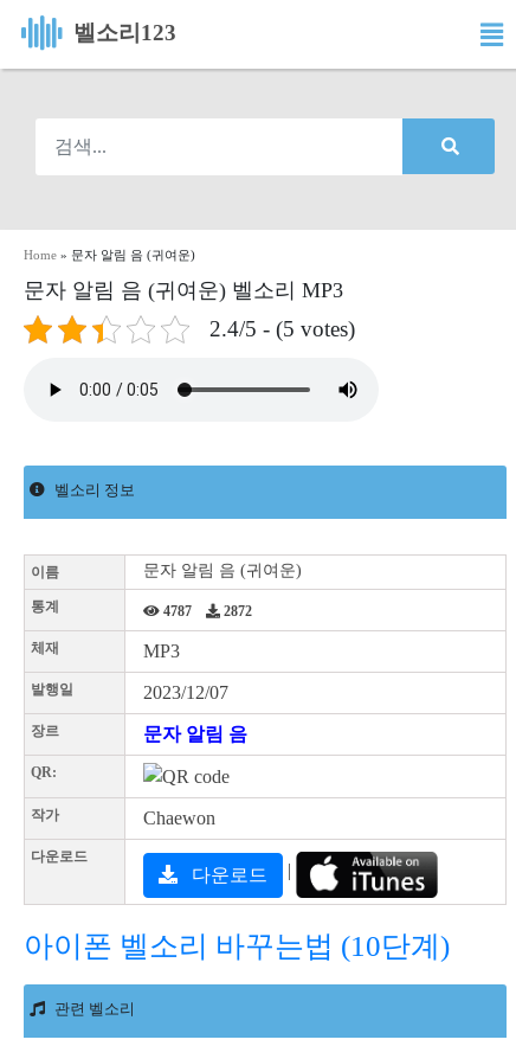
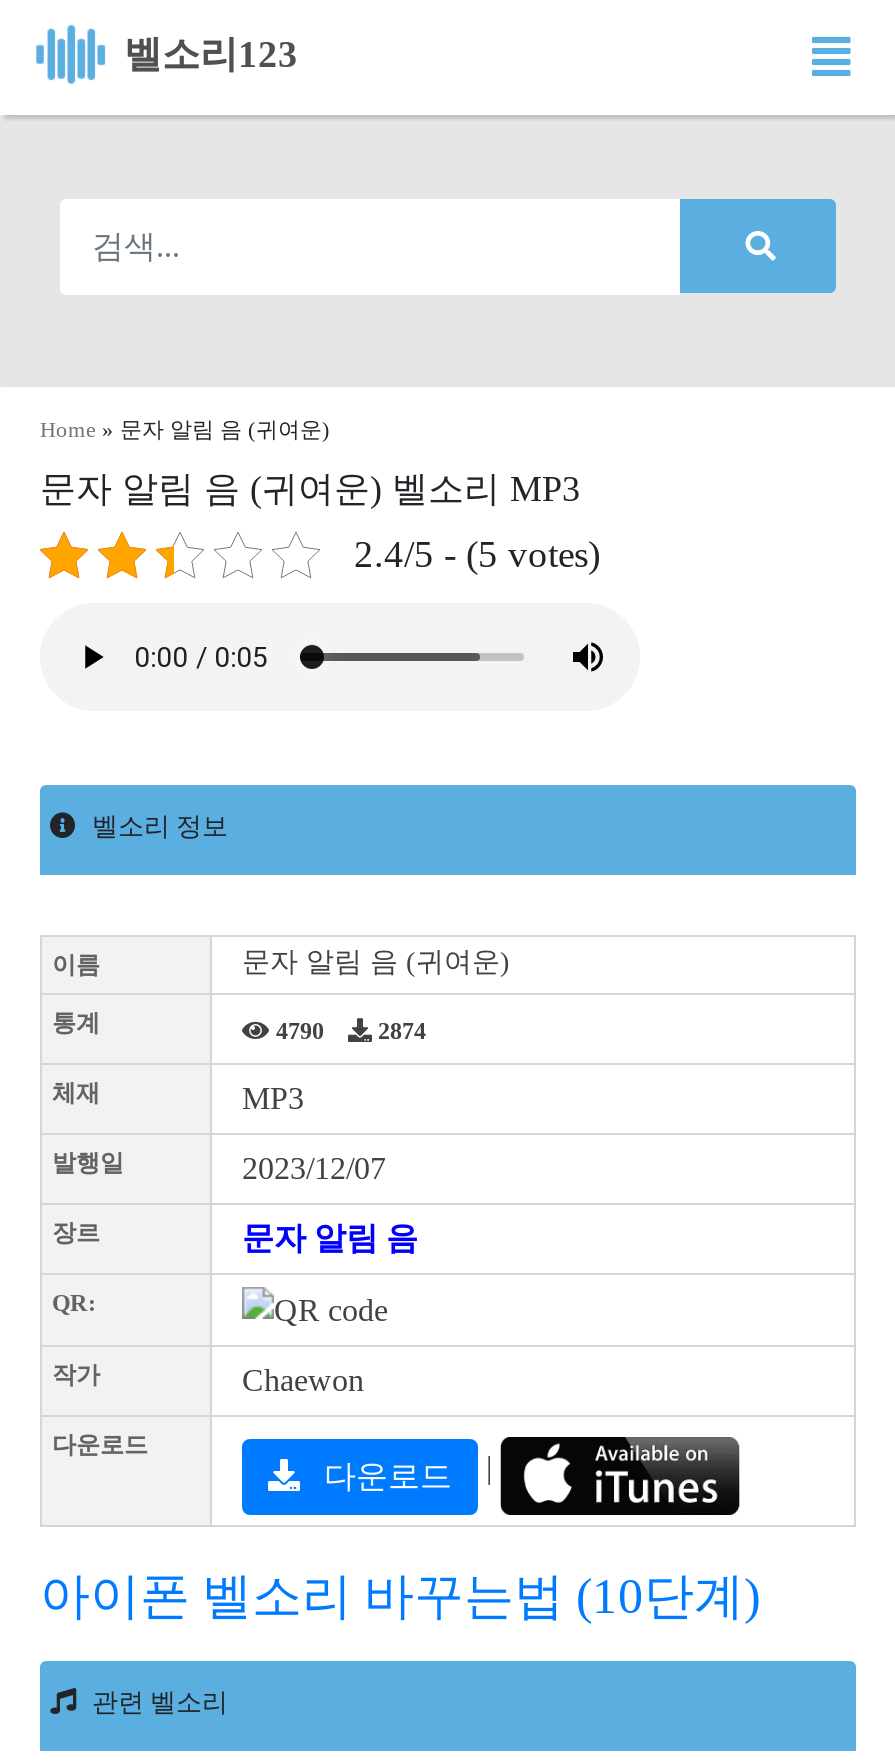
- 4787
+ 4790

- 2872
+ 2874
